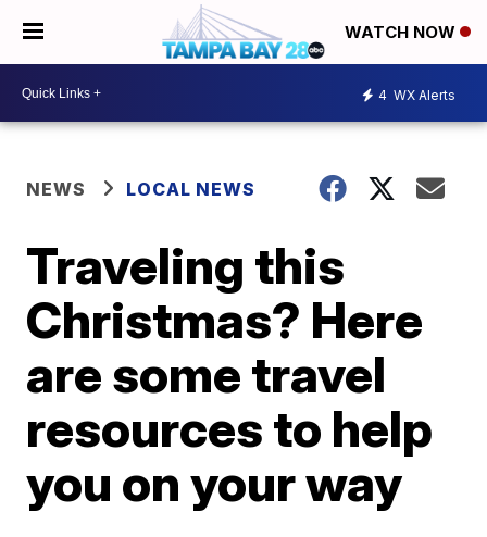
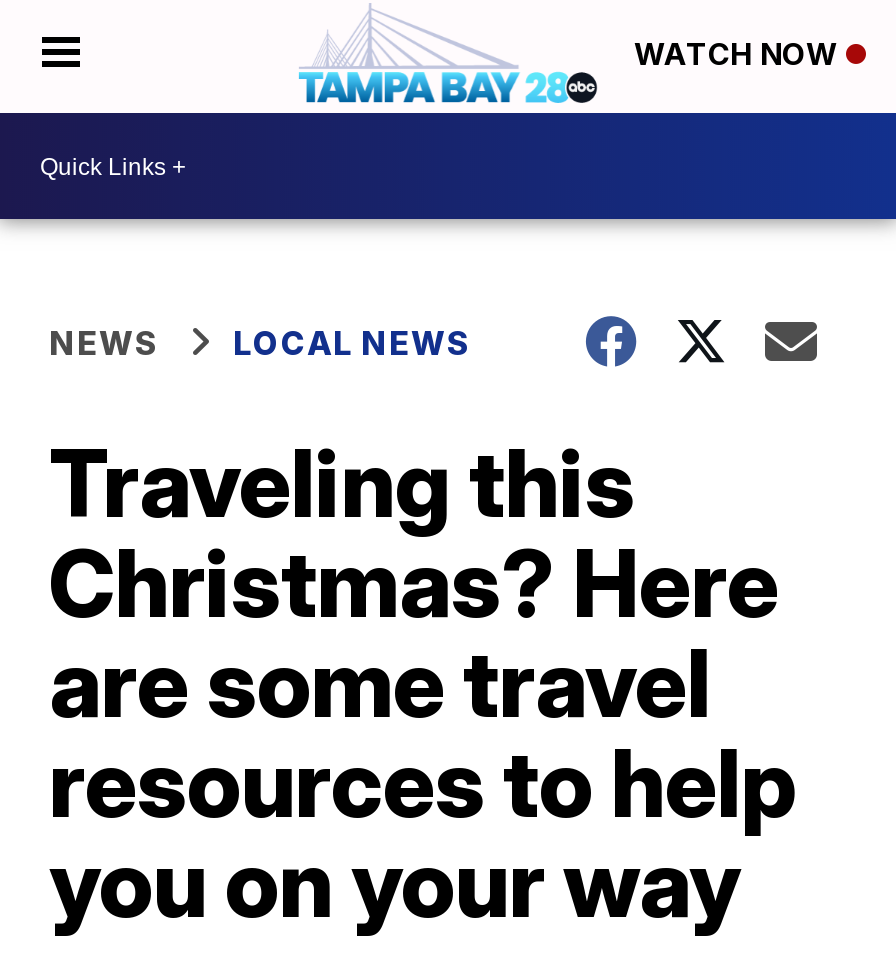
- 4 WX Alerts
